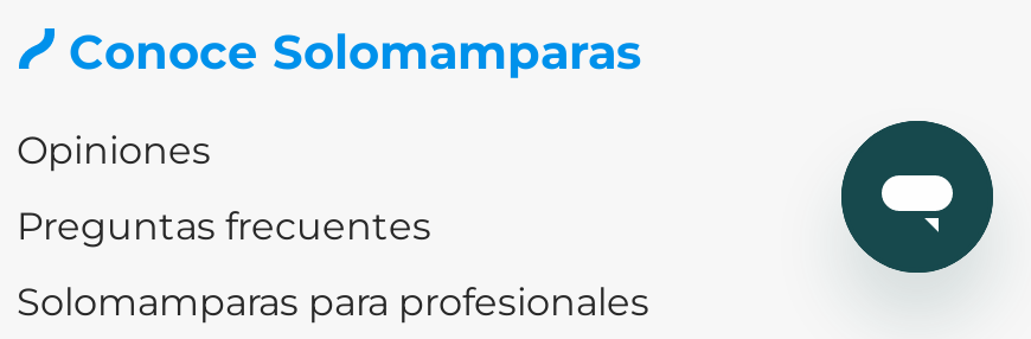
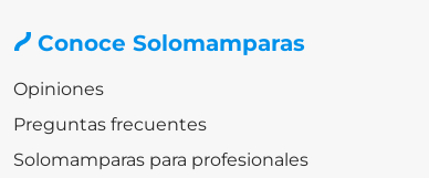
- [image]
